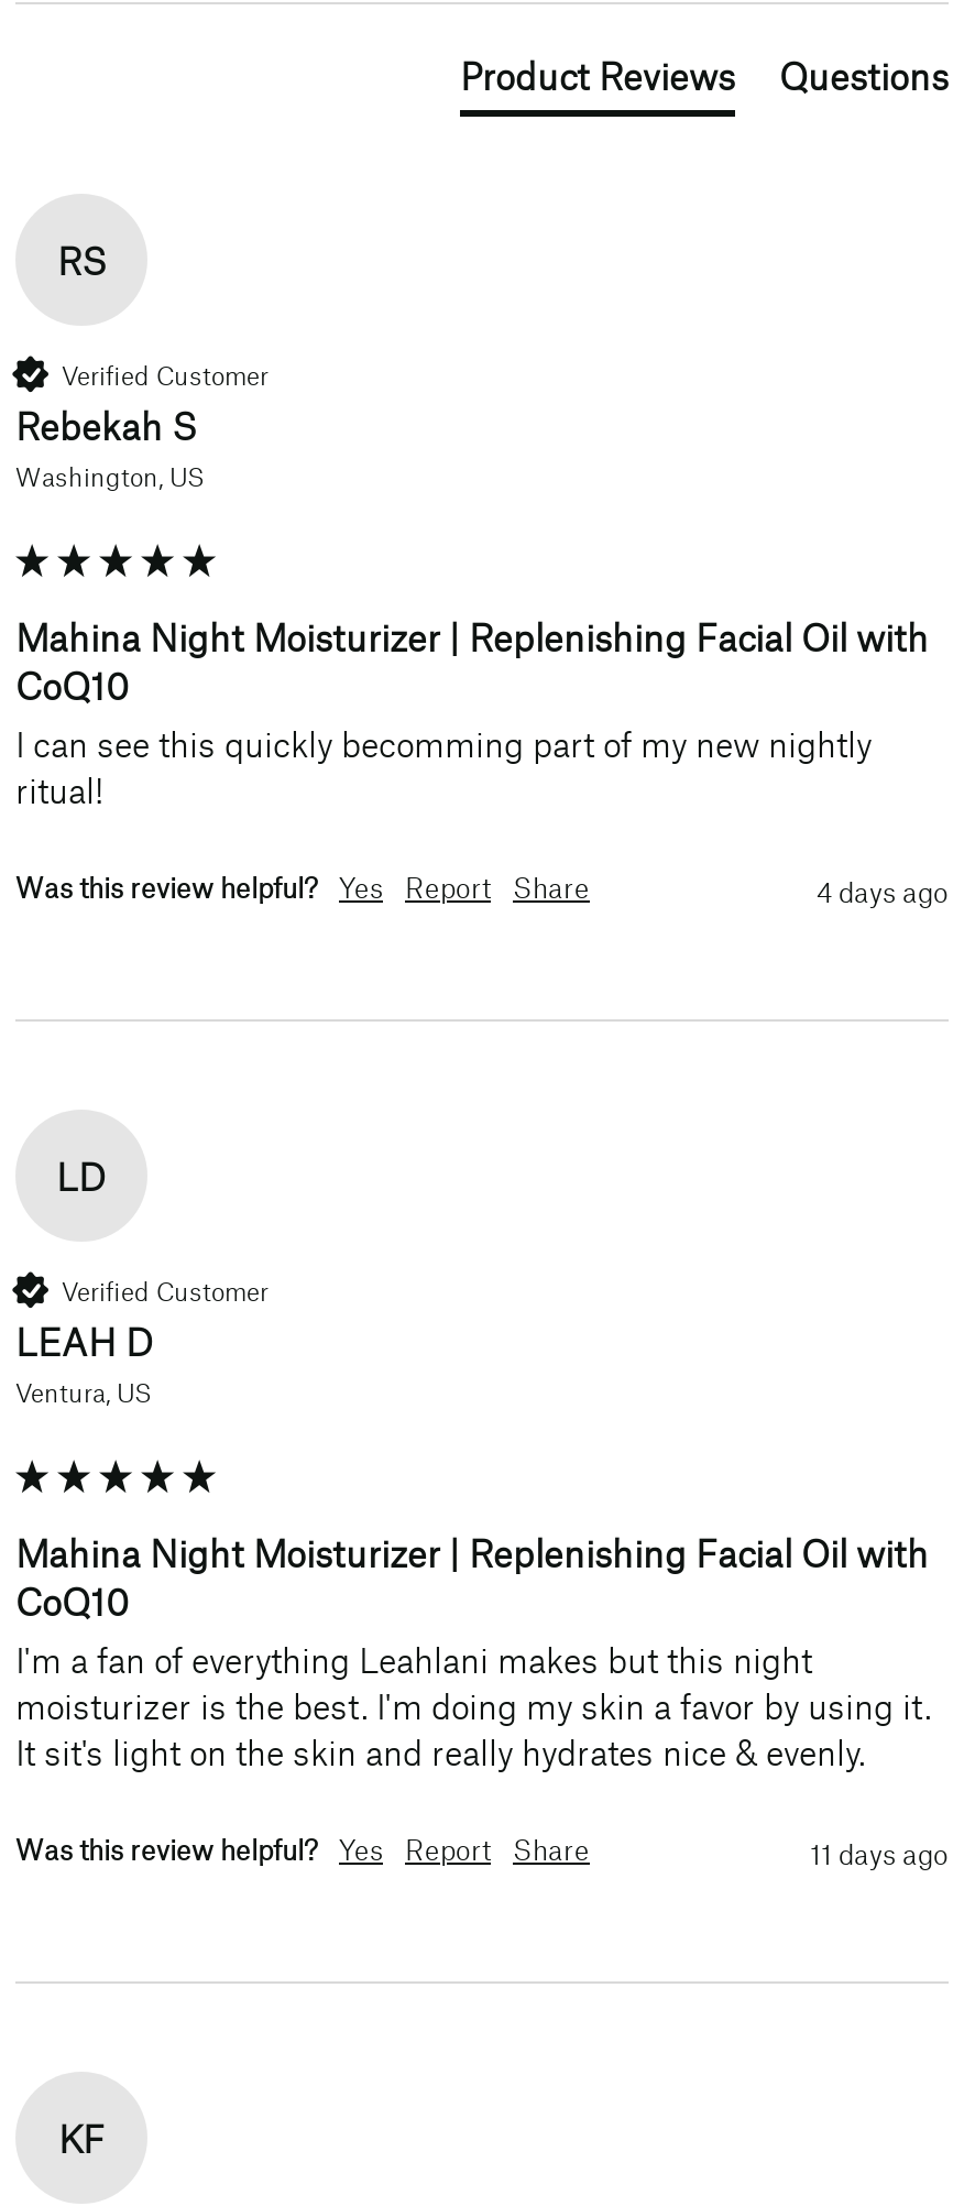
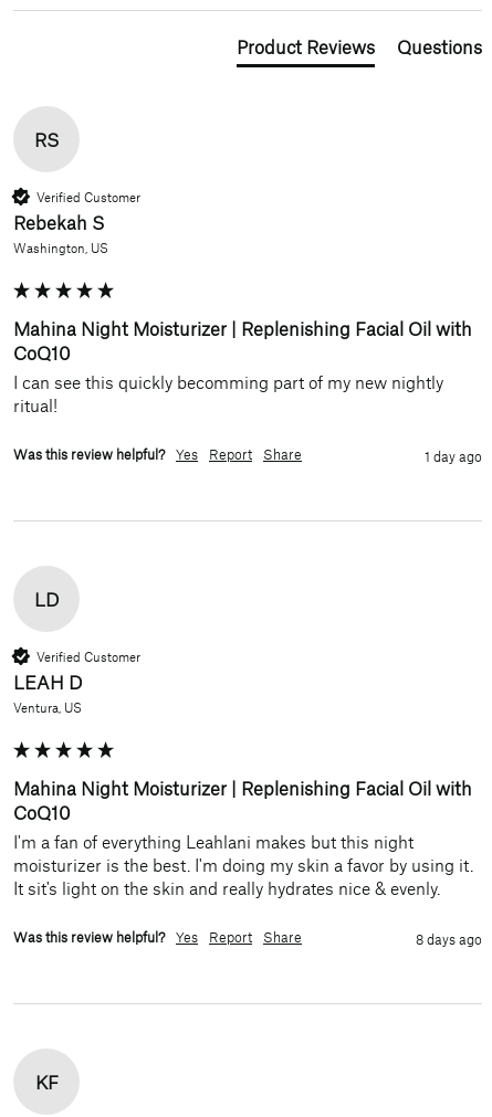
- 4 days ago
+ 1 day ago

- 11 days ago
+ 8 days ago
